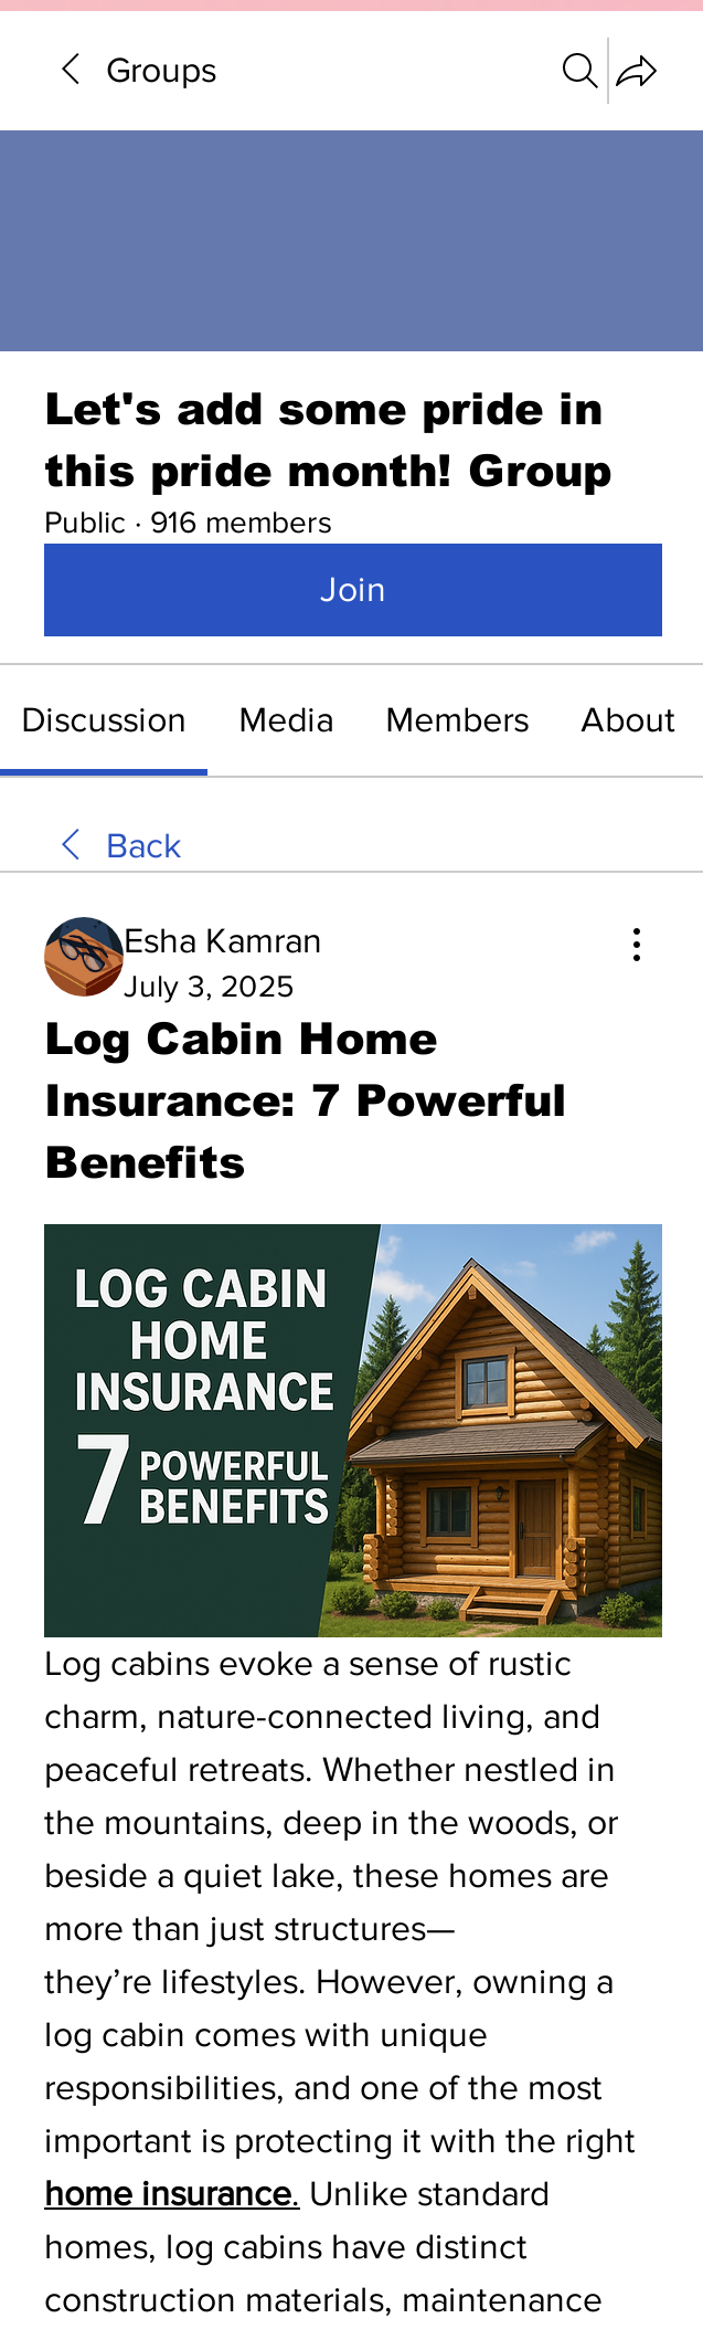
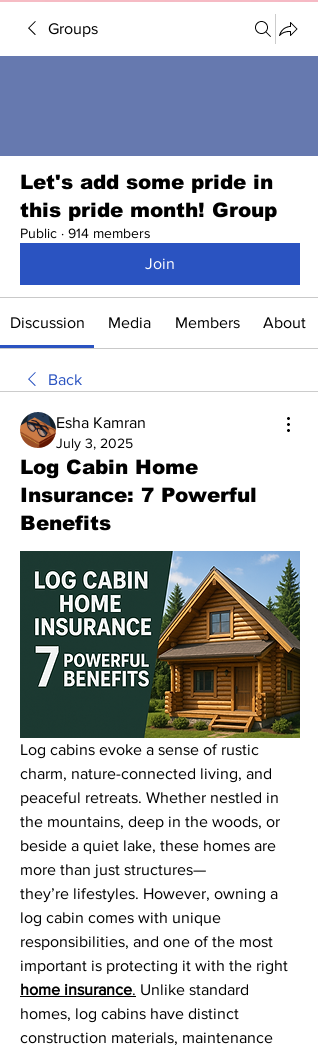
- Public · 916 members
+ Public · 914 members
